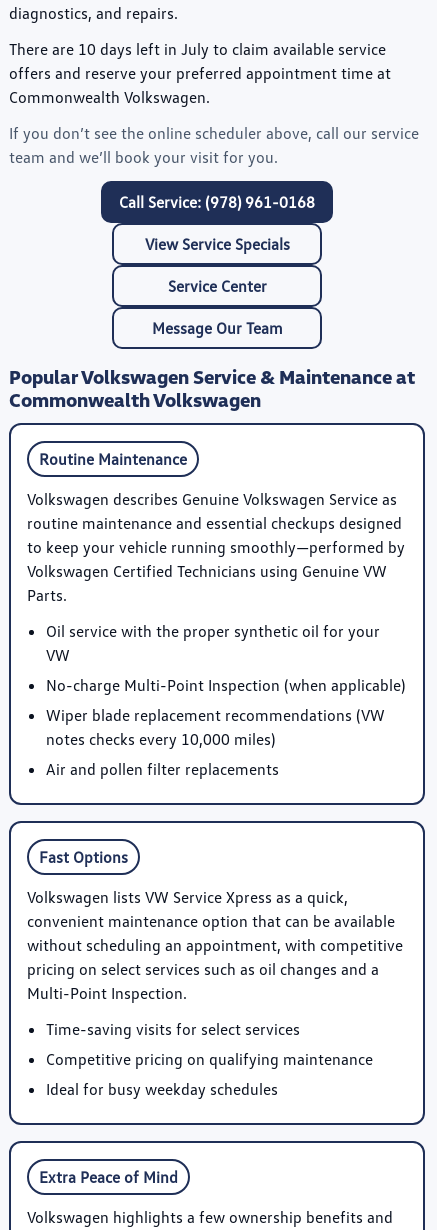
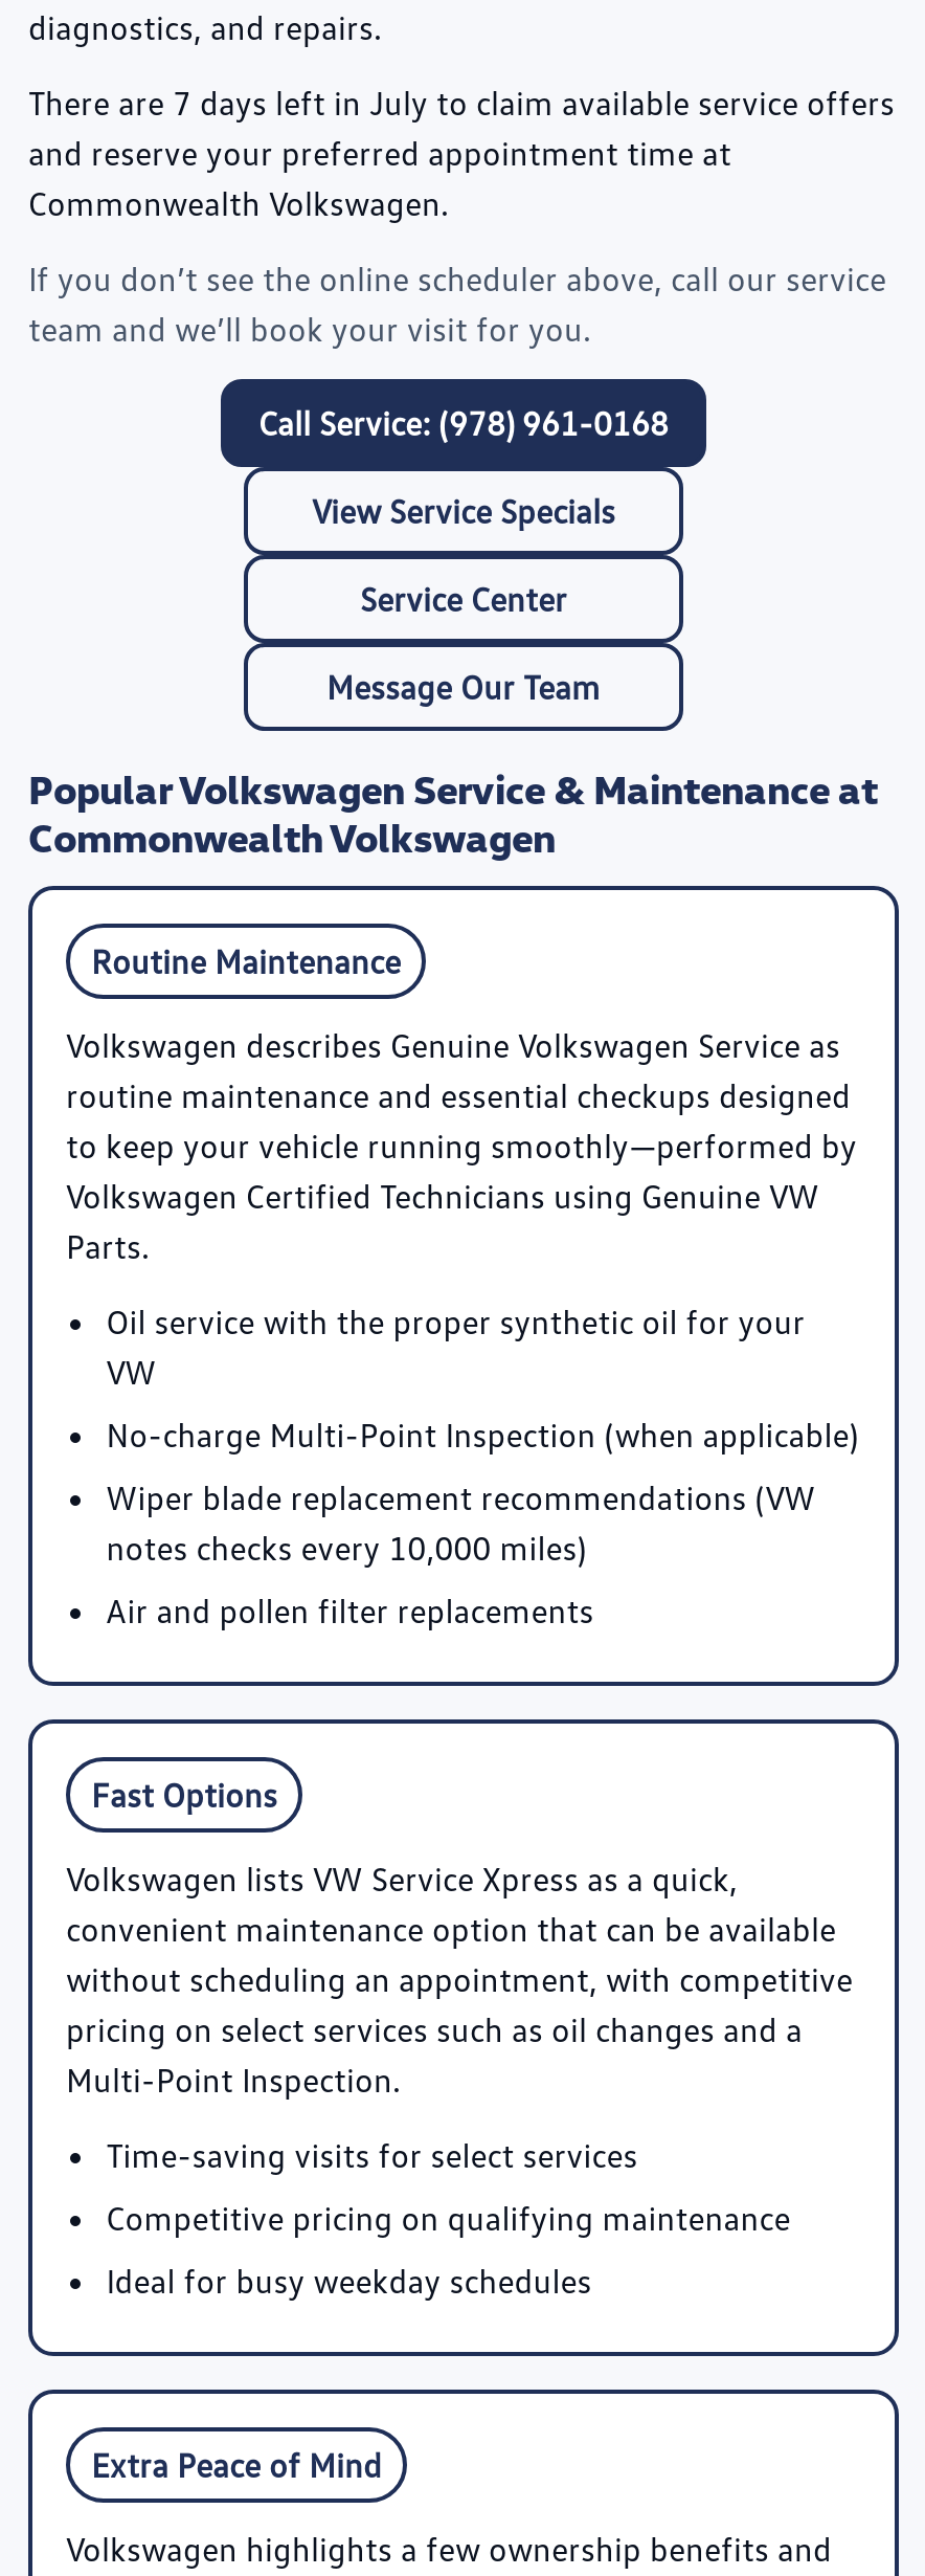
- There are 10 days left in July to claim available service
- offers and reserve your preferred appointment time at
+ There are 7 days left in July to claim available service offers
+ and reserve your preferred appointment time at
